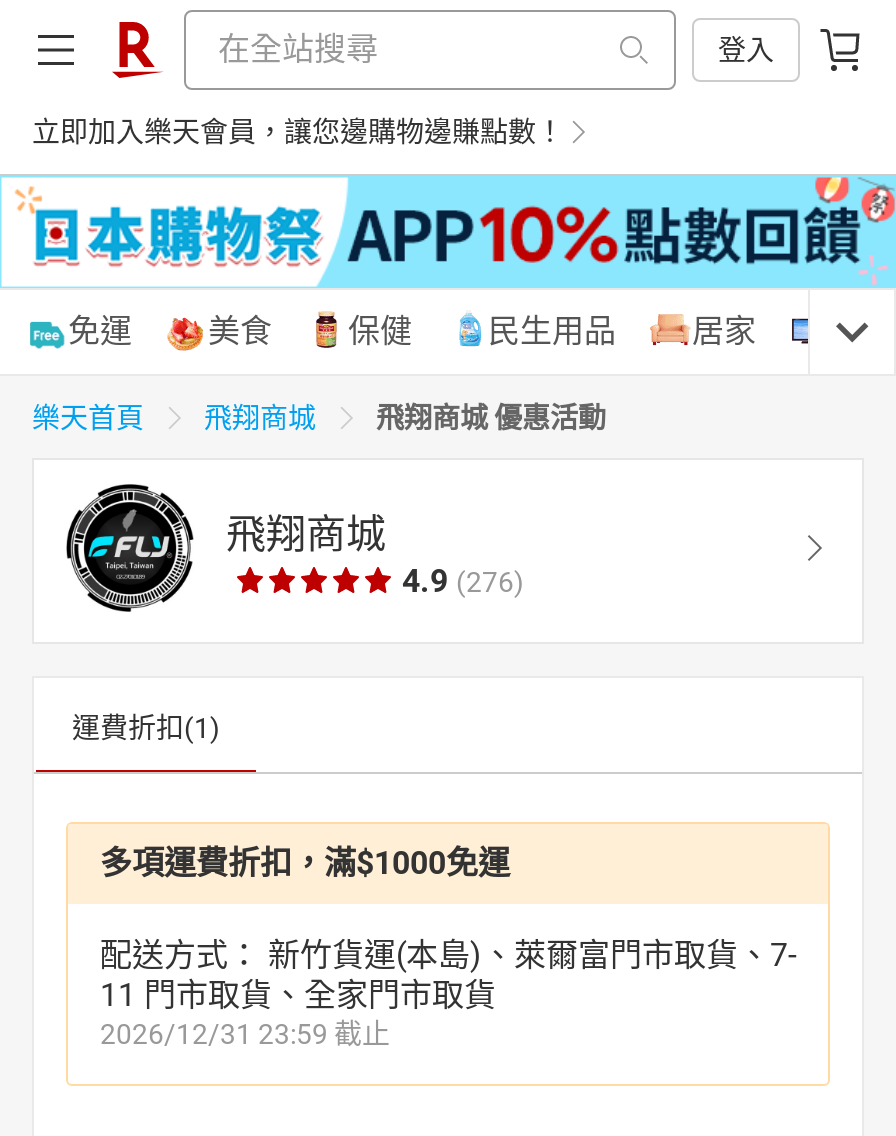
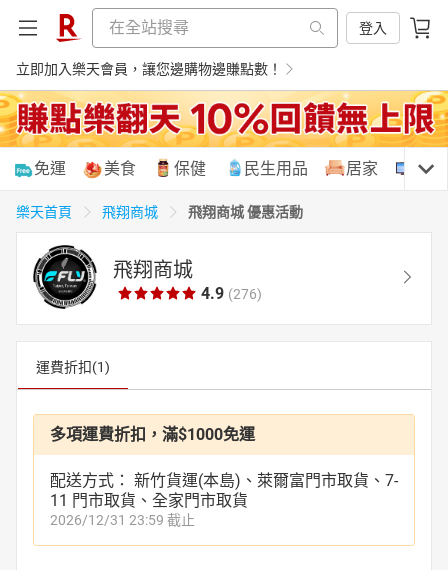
- [image]
+ [image]
